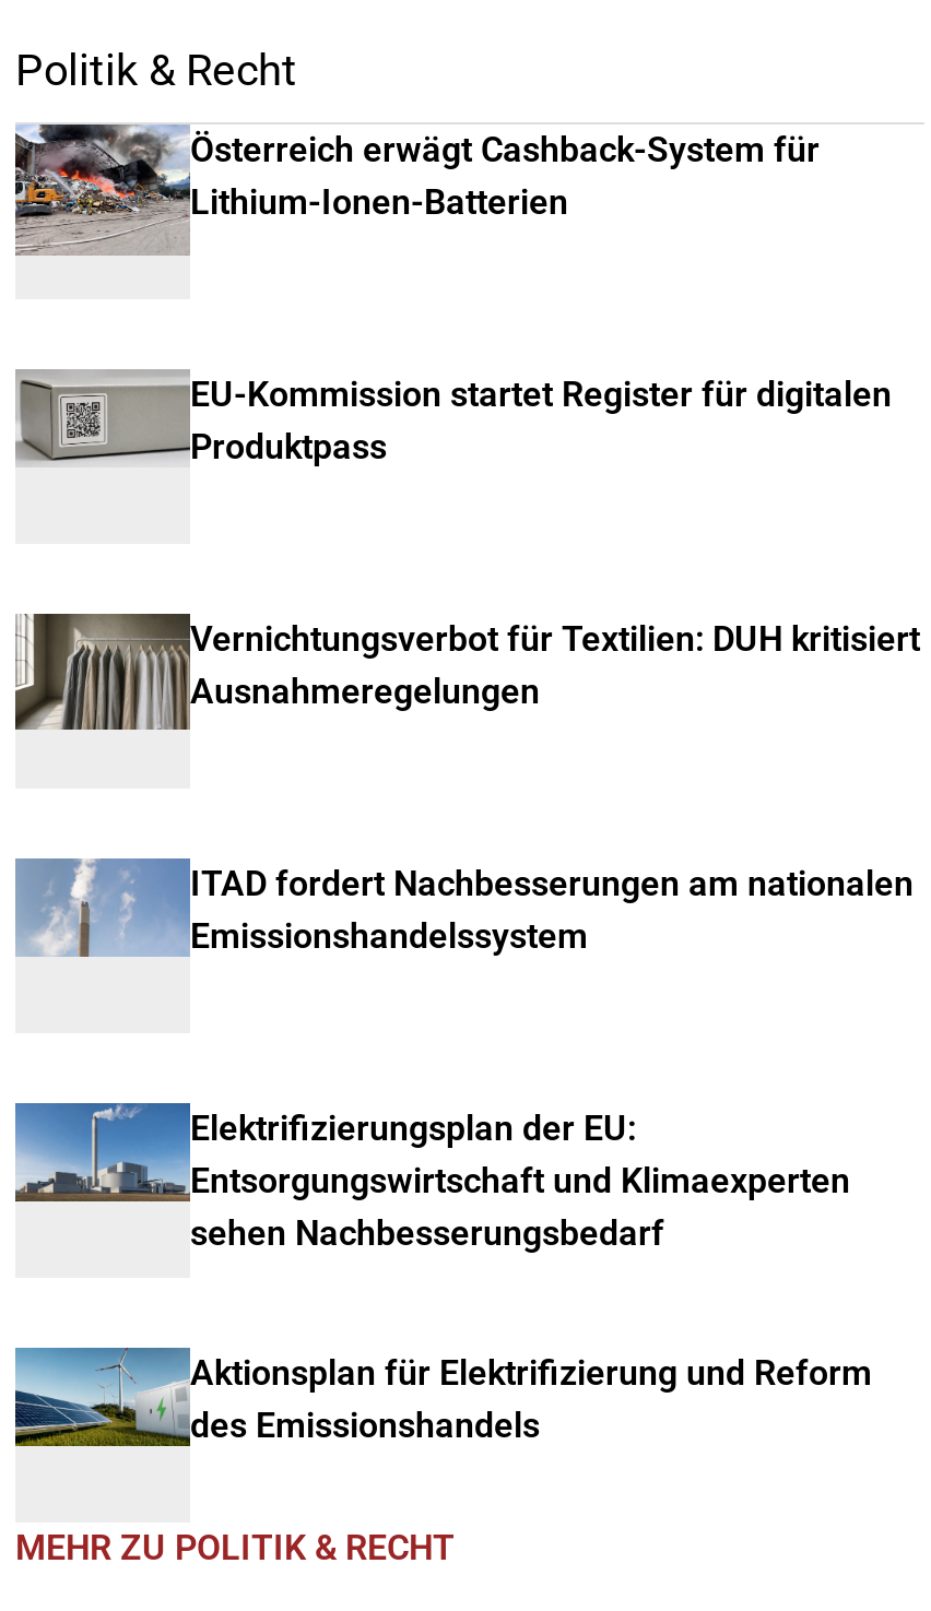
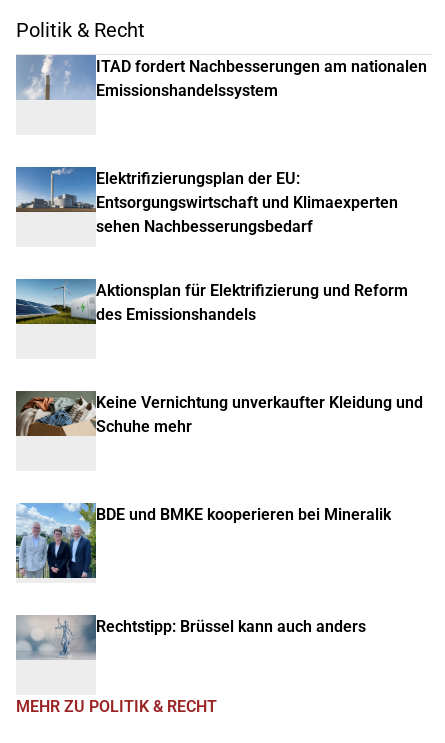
- [image]
- Österreich erwägt Cashback-System für
- Lithium-Ionen-Batterien

- [image]
- EU-Kommission startet Register für digitalen
- Produktpass

- [image]
- Vernichtungsverbot für Textilien: DUH kritisiert
- Ausnahmeregelungen

moved up: [image] | ITAD fordert Nachbesserungen am nationalen | Emissionshandelssystem | Elektrifizierungsplan der EU: | Entsorgungswirtschaft und Klimaexperten | sehen Nachbesserungsbedarf | Aktionsplan für Elektrifizierung und Reform | des Emissionshandels

+ [image]
+ Keine Vernichtung unverkaufter Kleidung und
+ Schuhe mehr

+ [image]
+ BDE und BMKE kooperieren bei Mineralik

+ [image]
+ Rechtstipp: Brüssel kann auch anders
